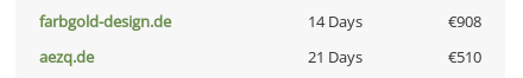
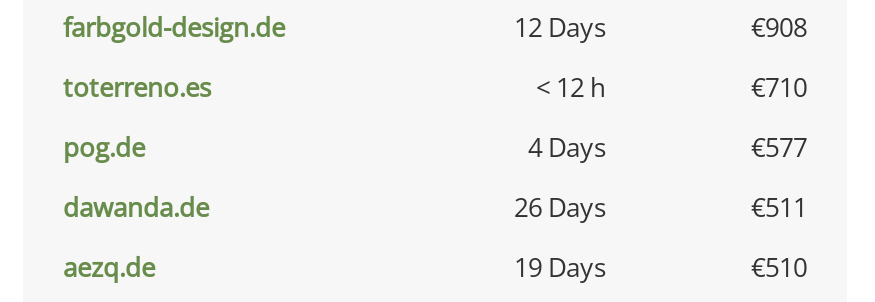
- 14 Days
+ 12 Days

+ toterreno.es
+ < 12 h
+ €710
+ pog.de
+ 4 Days
+ €577
+ dawanda.de
+ 26 Days
+ €511

- 21 Days
+ 19 Days
